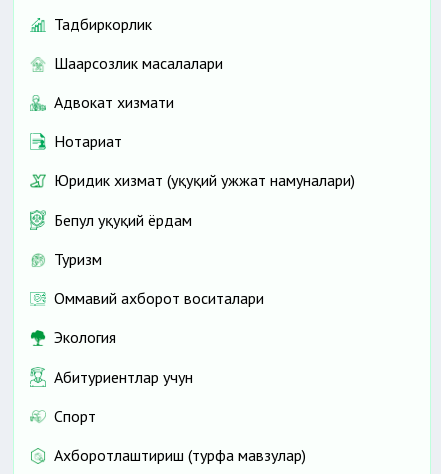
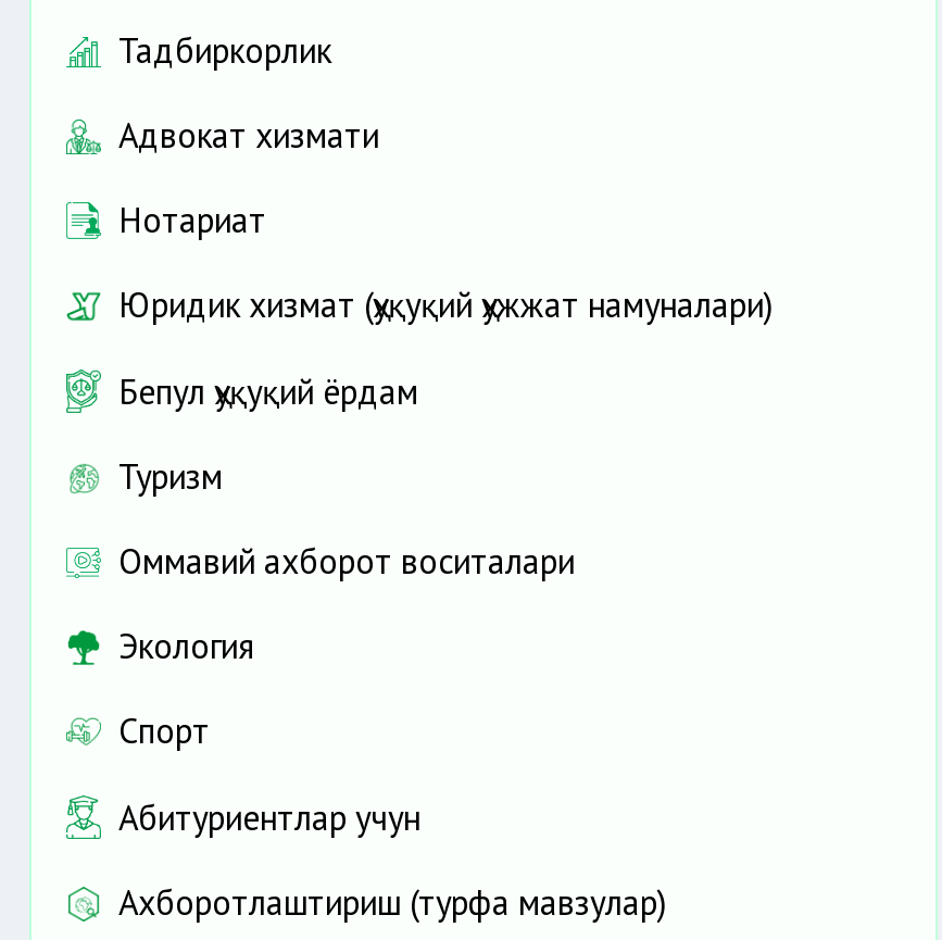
- Шаҳарсозлик масалалари

moved up: Спорт
